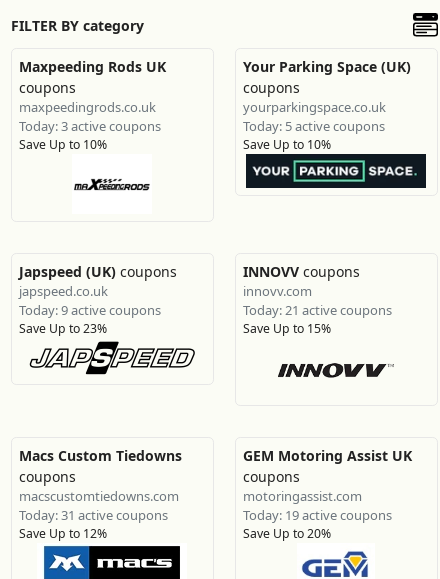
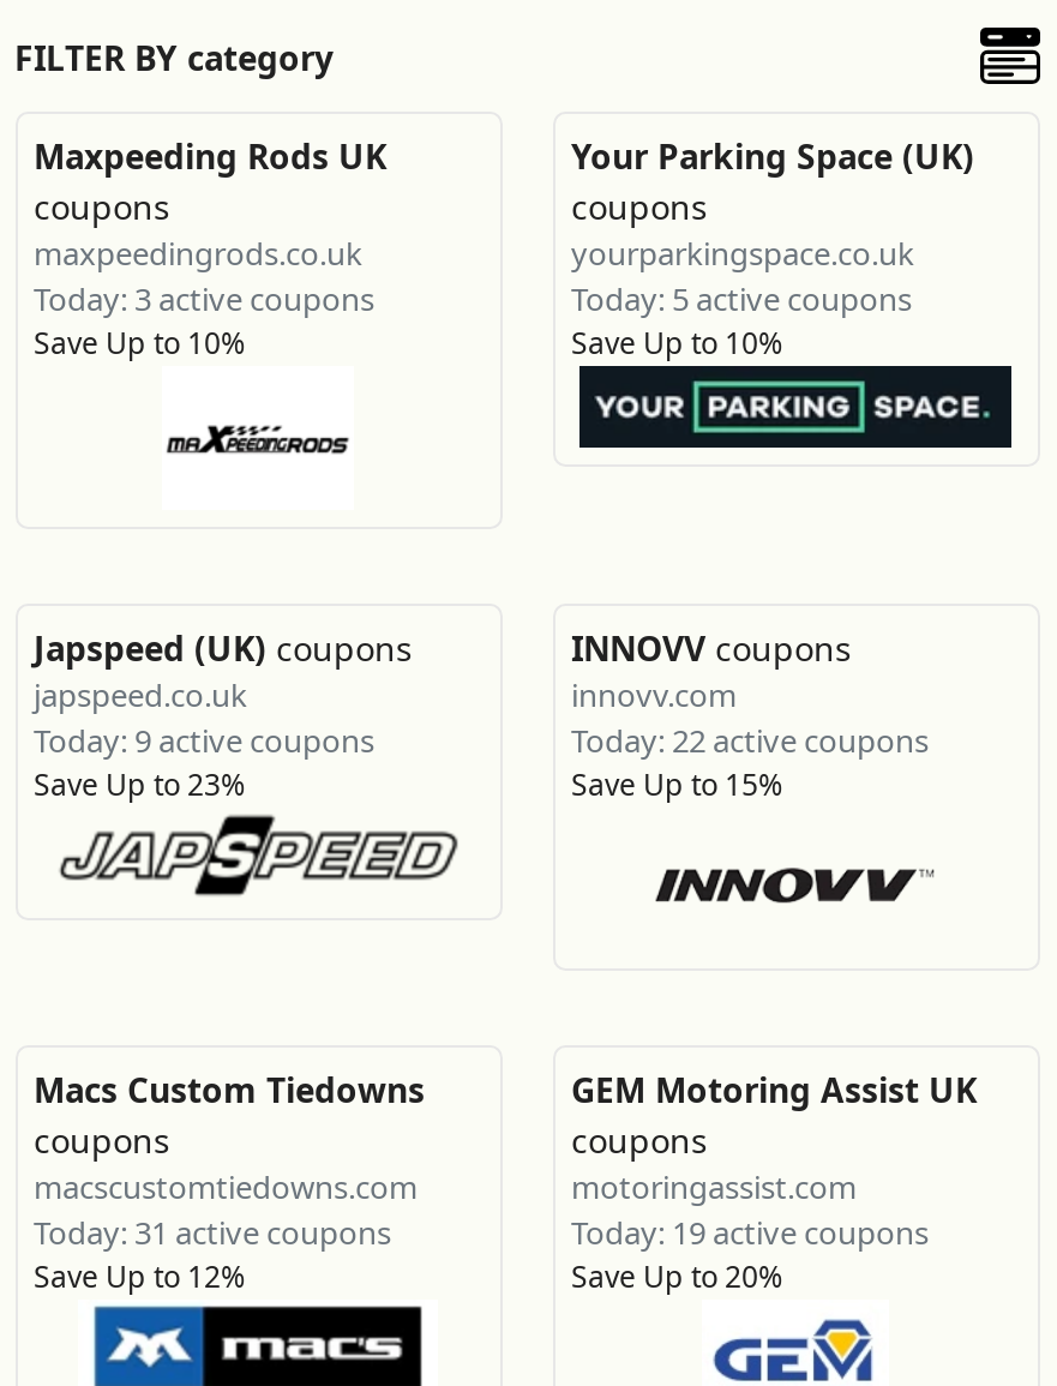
- Today: 21 active coupons
+ Today: 22 active coupons
